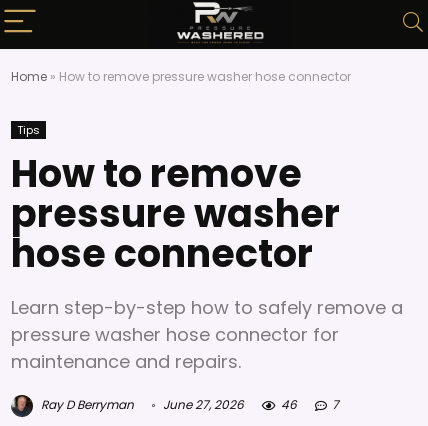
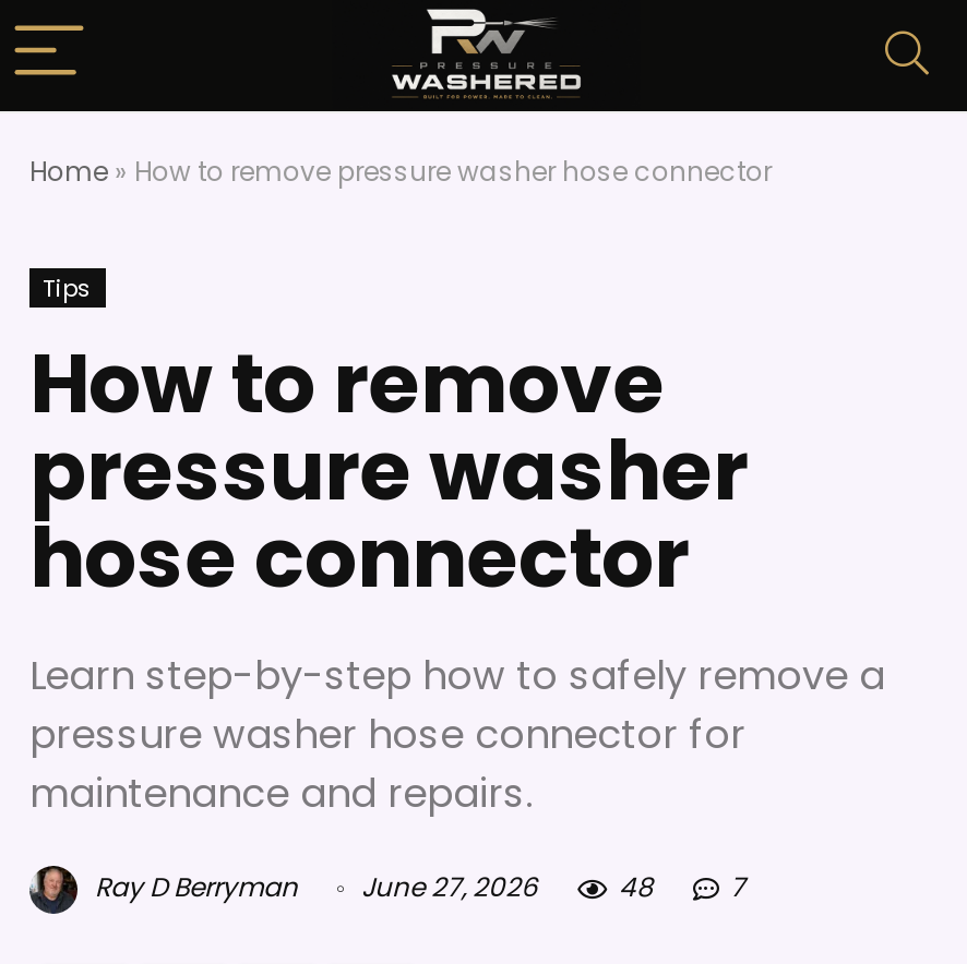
- 46
+ 48
